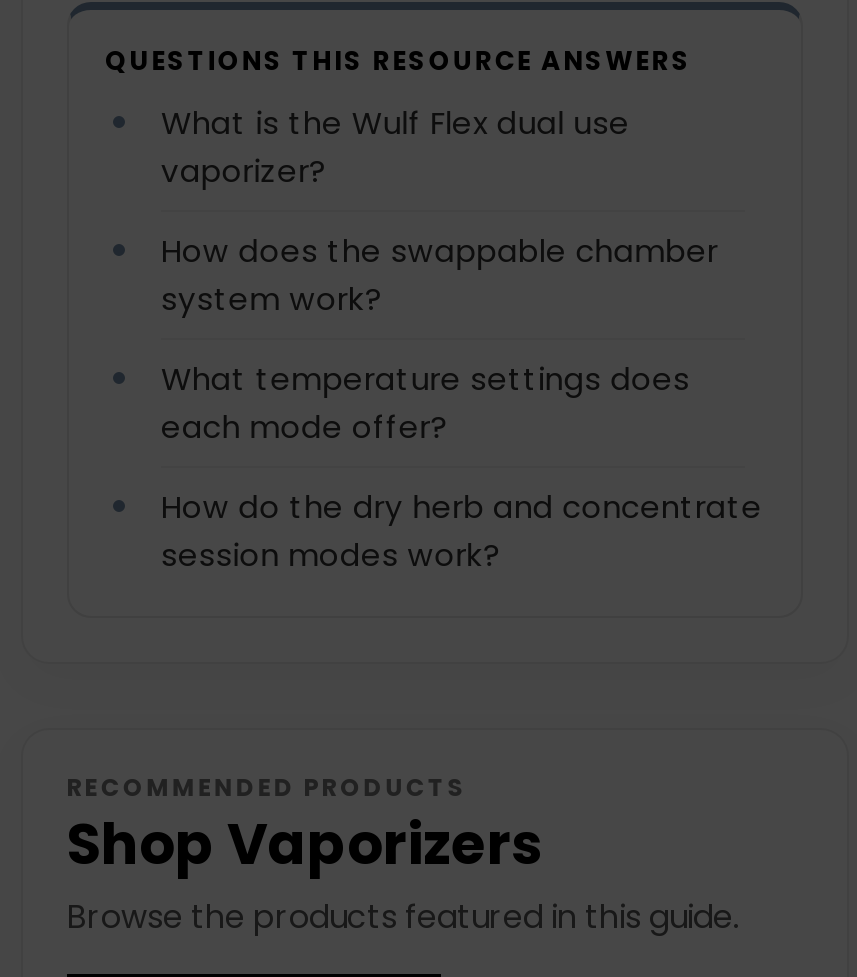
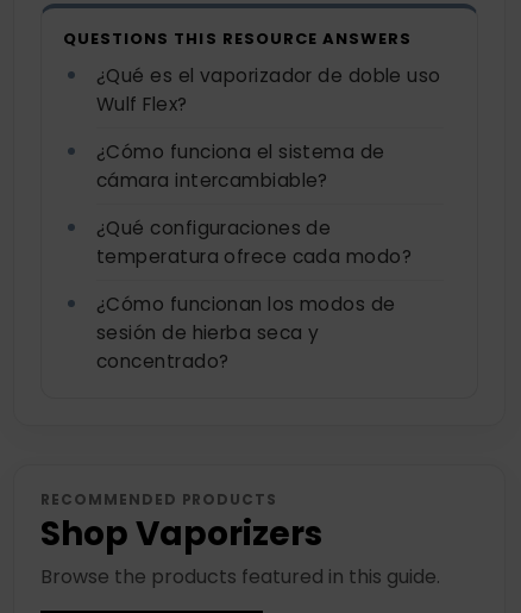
- What is the Wulf Flex dual use
- vaporizer?
+ ¿Qué es el vaporizador de doble uso
+ Wulf Flex?

- How does the swappable chamber
- system work?
+ ¿Cómo funciona el sistema de
+ cámara intercambiable?

- What temperature settings does
- each mode offer?
+ ¿Qué configuraciones de
+ temperatura ofrece cada modo?

- How do the dry herb and concentrate
- session modes work?
+ ¿Cómo funcionan los modos de
+ sesión de hierba seca y
+ concentrado?
